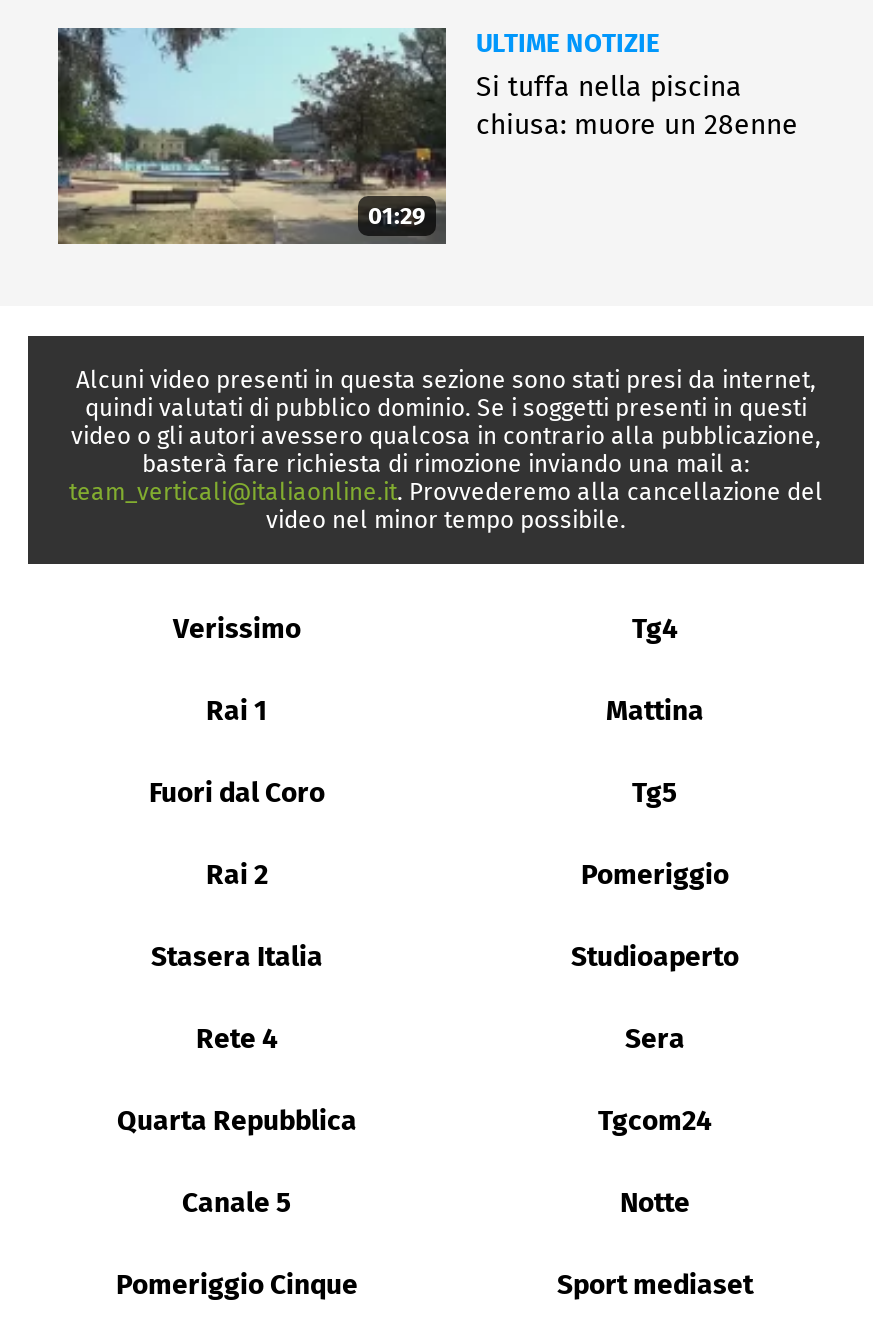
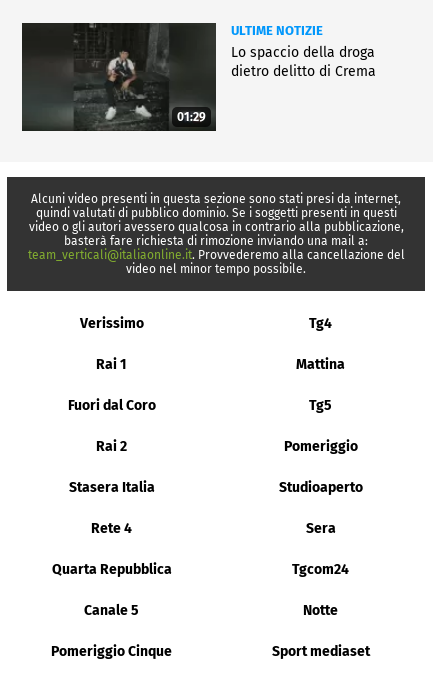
- [image]
- Si tuffa nella piscina
- chiusa: muore un 28enne
+ [image]
+ Lo spaccio della droga
+ dietro delitto di Crema
